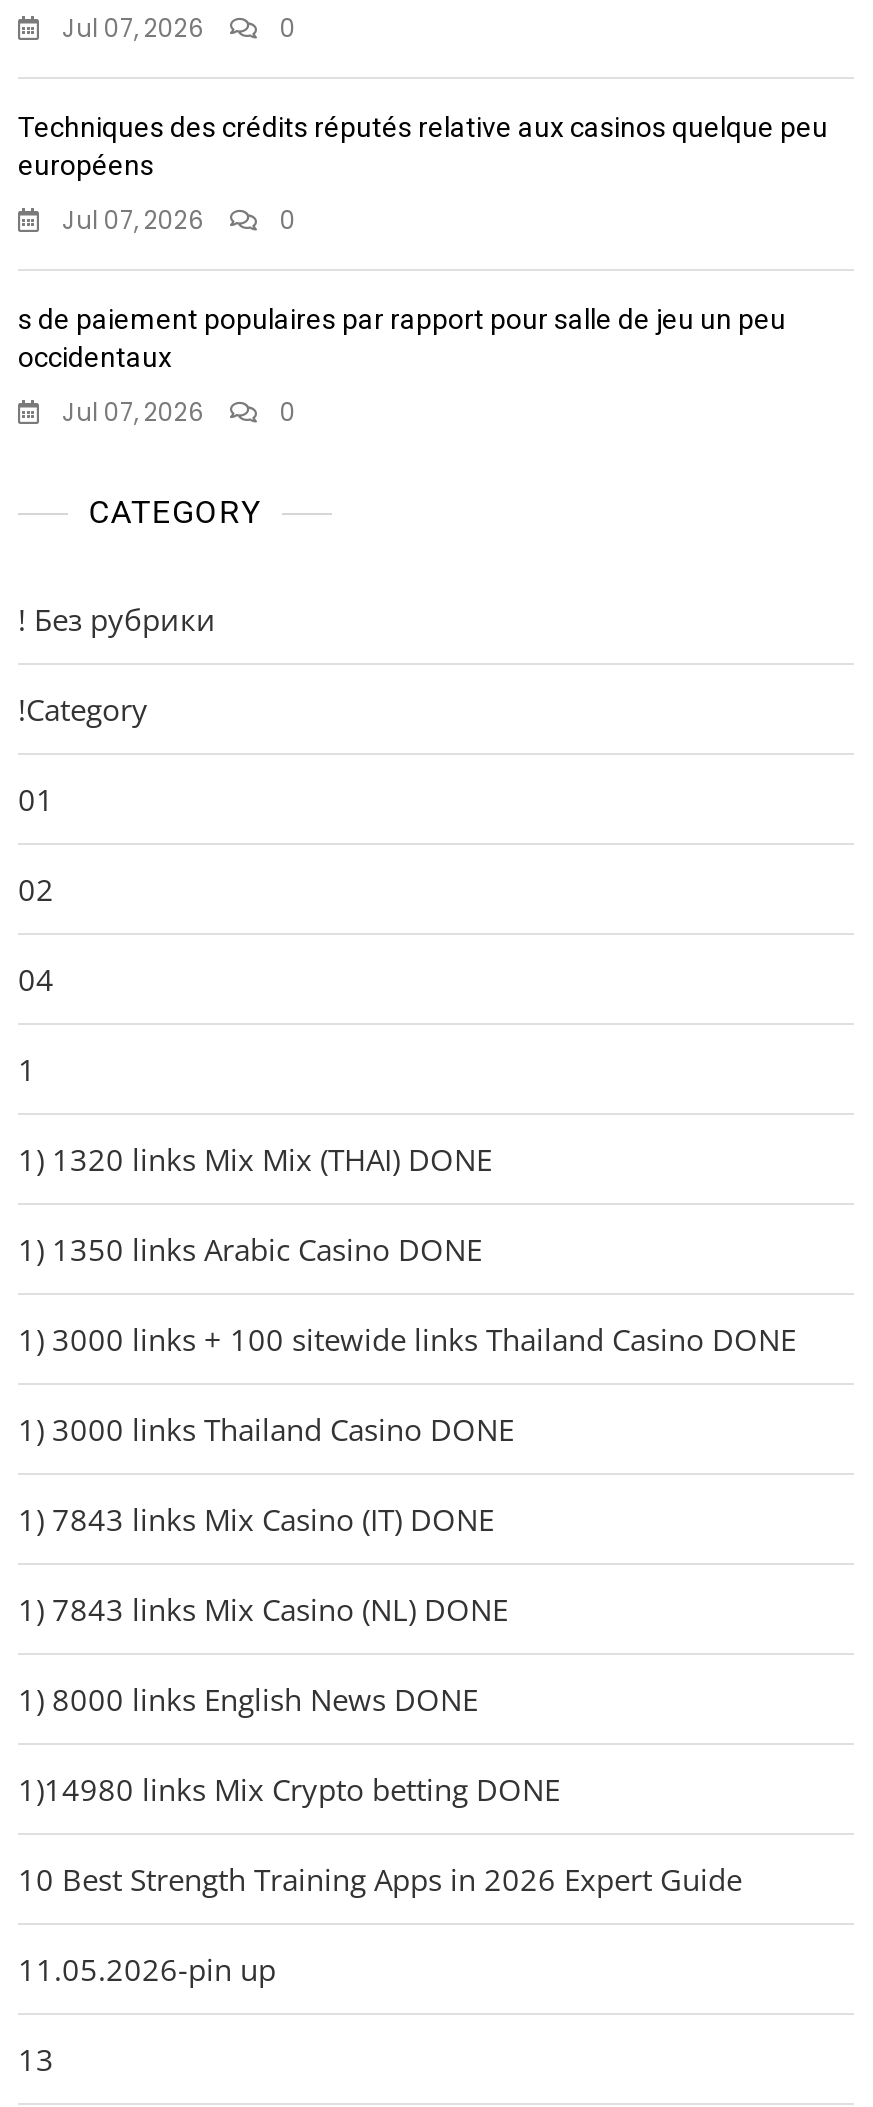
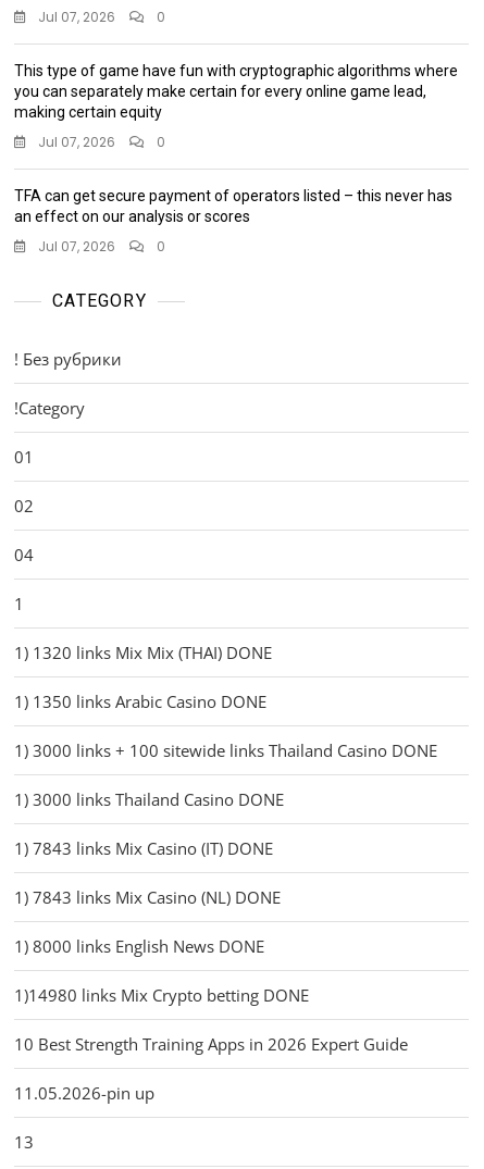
- Techniques des crédits réputés relative aux casinos quelque peu
- européens
+ This type of game have fun with cryptographic algorithms where
+ you can separately make certain for every online game lead,
+ making certain equity

- s de paiement populaires par rapport pour salle de jeu un peu
- occidentaux
+ TFA can get secure payment of operators listed – this never has
+ an effect on our analysis or scores
